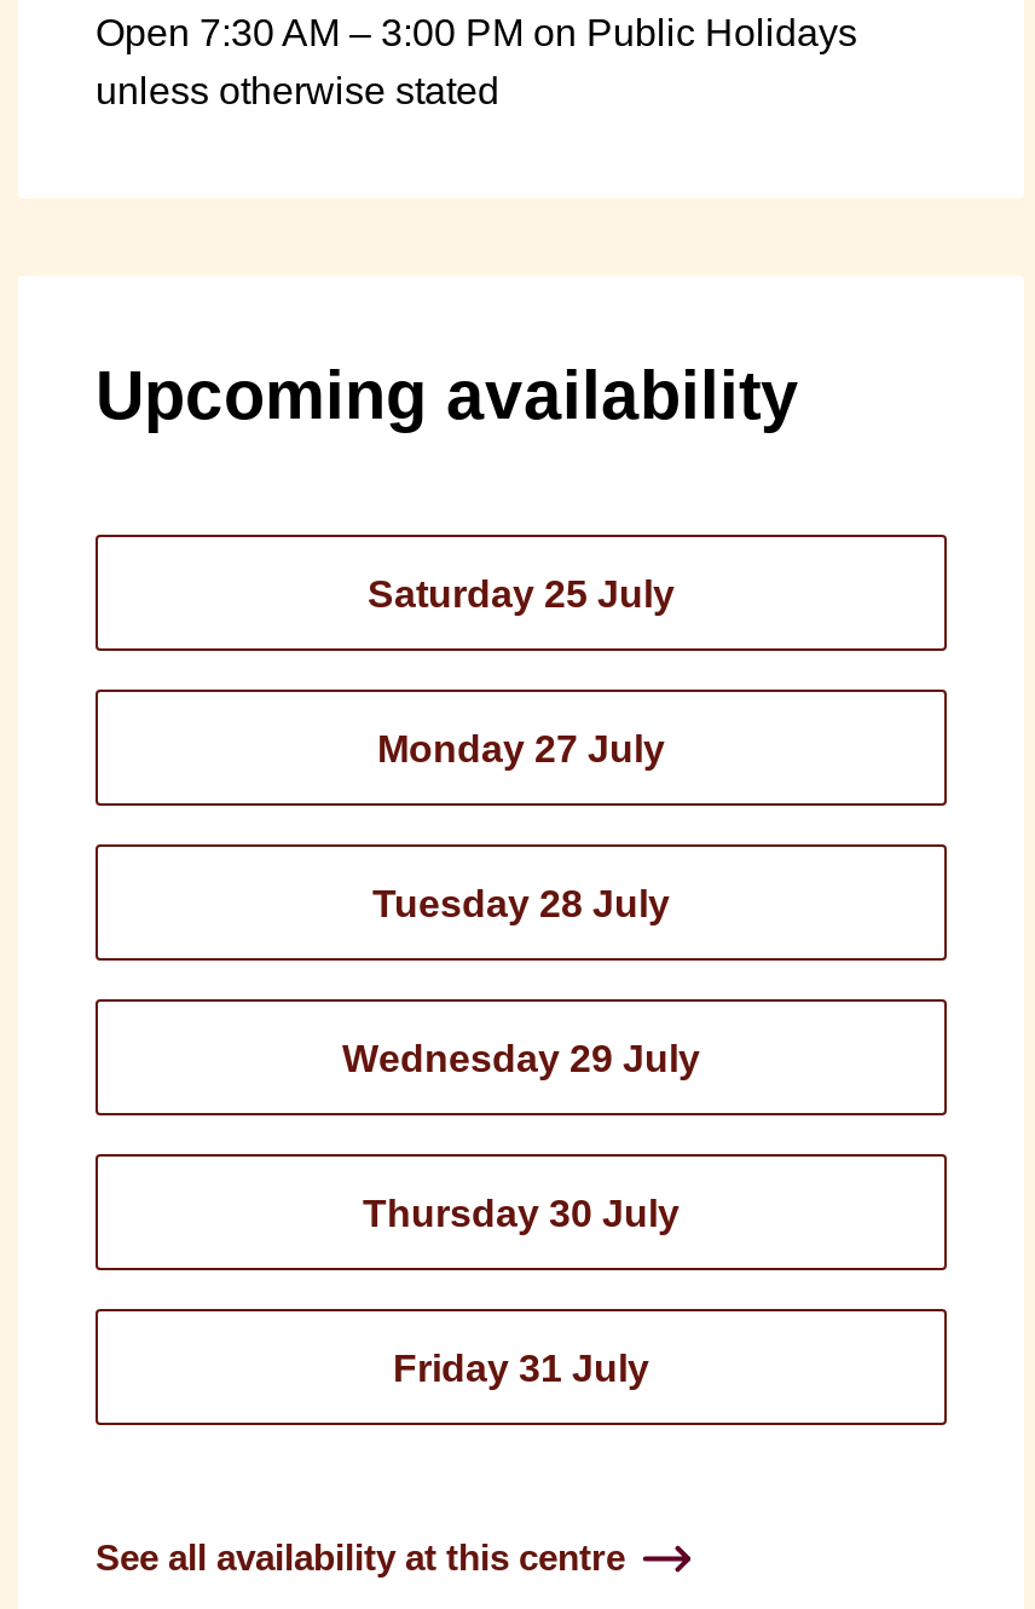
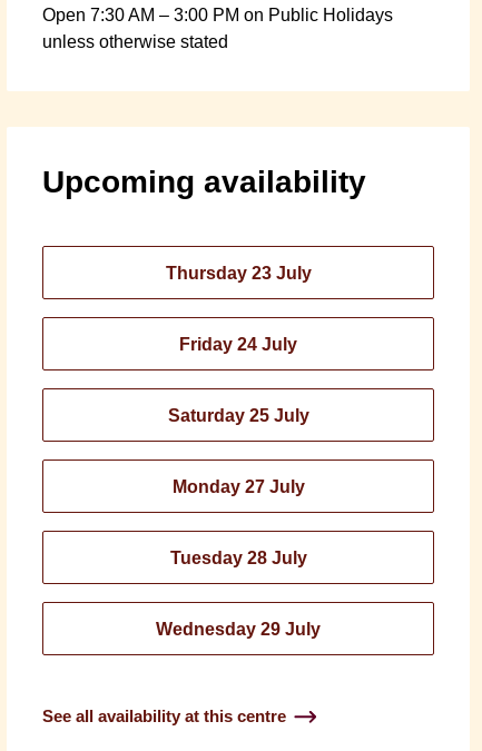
+ Thursday 23 July

+ Friday 24 July

moved down: Saturday 25 July | Monday 27 July | Tuesday 28 July | Wednesday 29 July

- Thursday 30 July

- Friday 31 July
